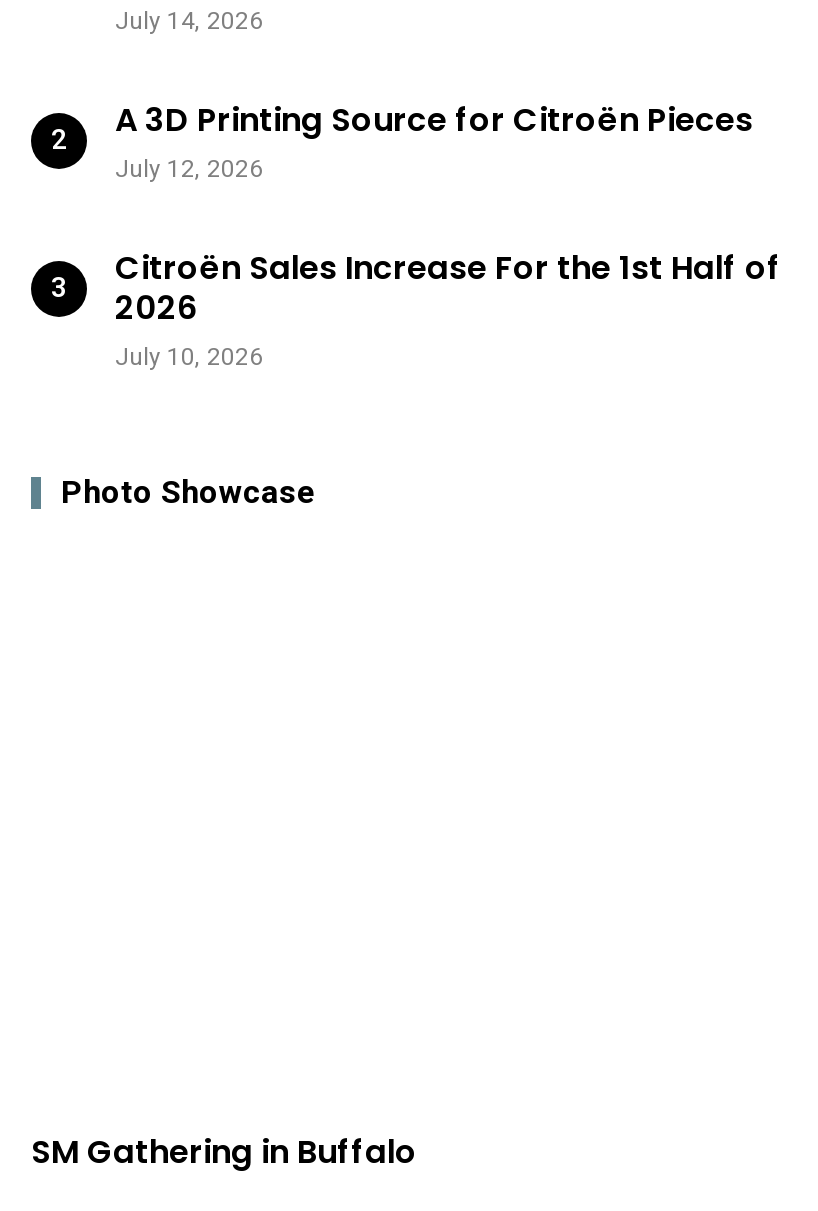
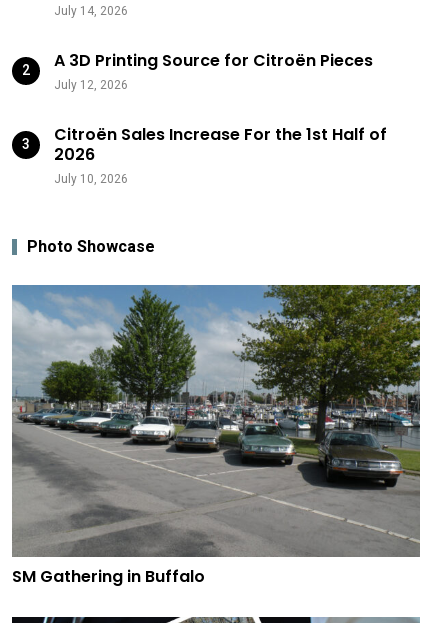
+ [image]
